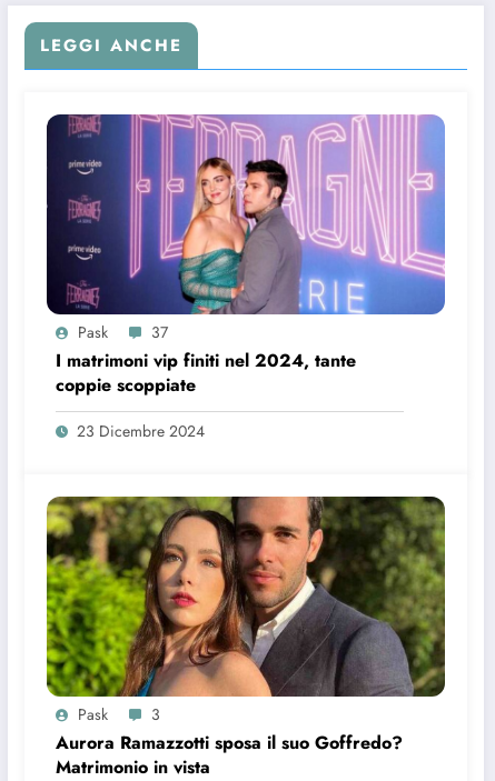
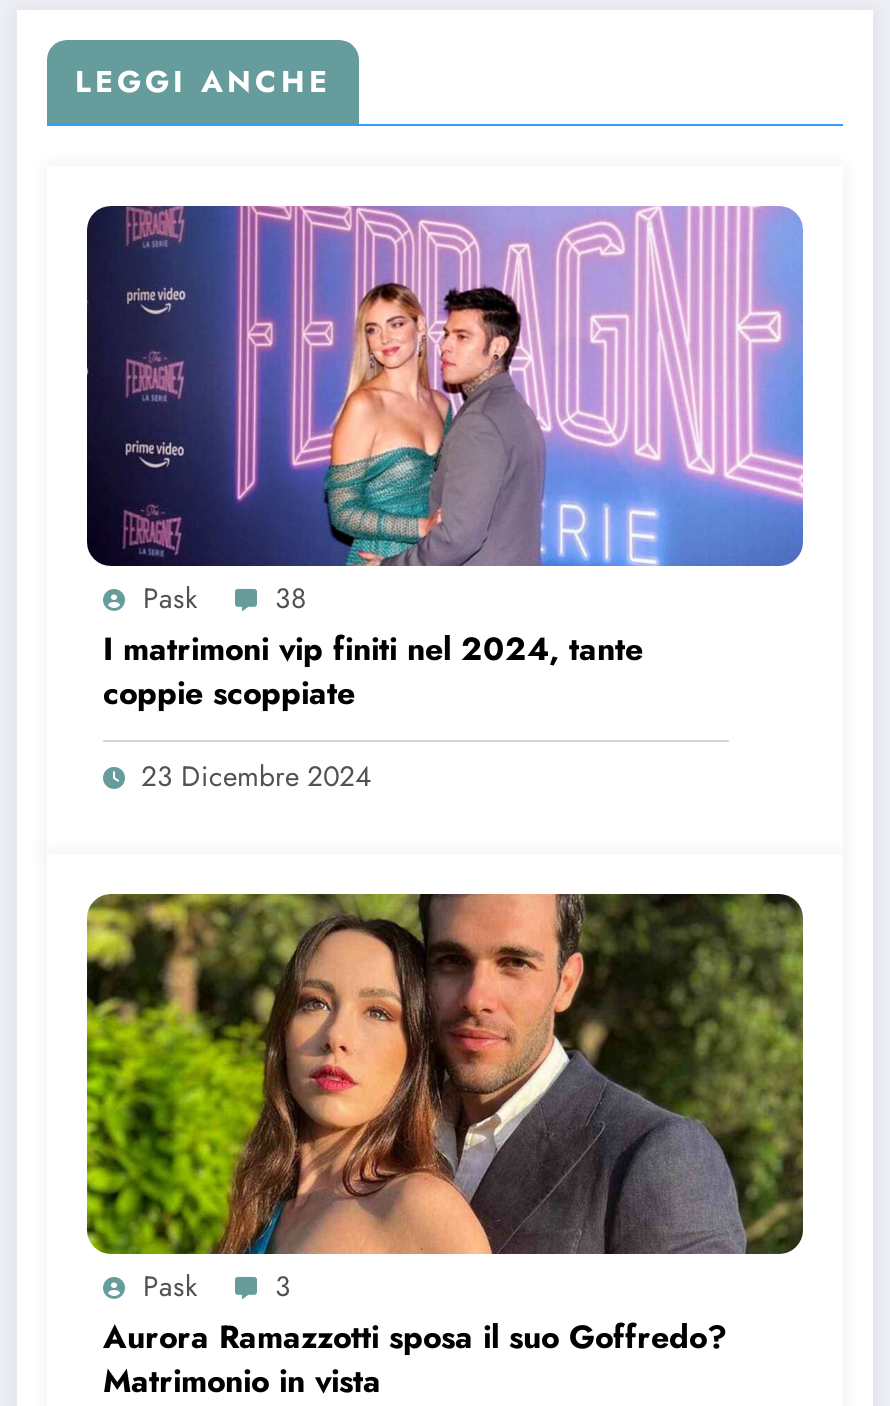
- Pask 37
+ Pask 38
